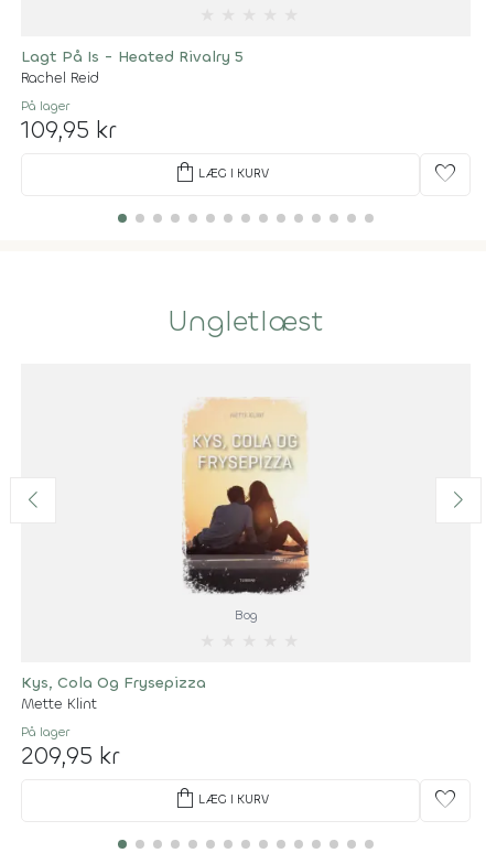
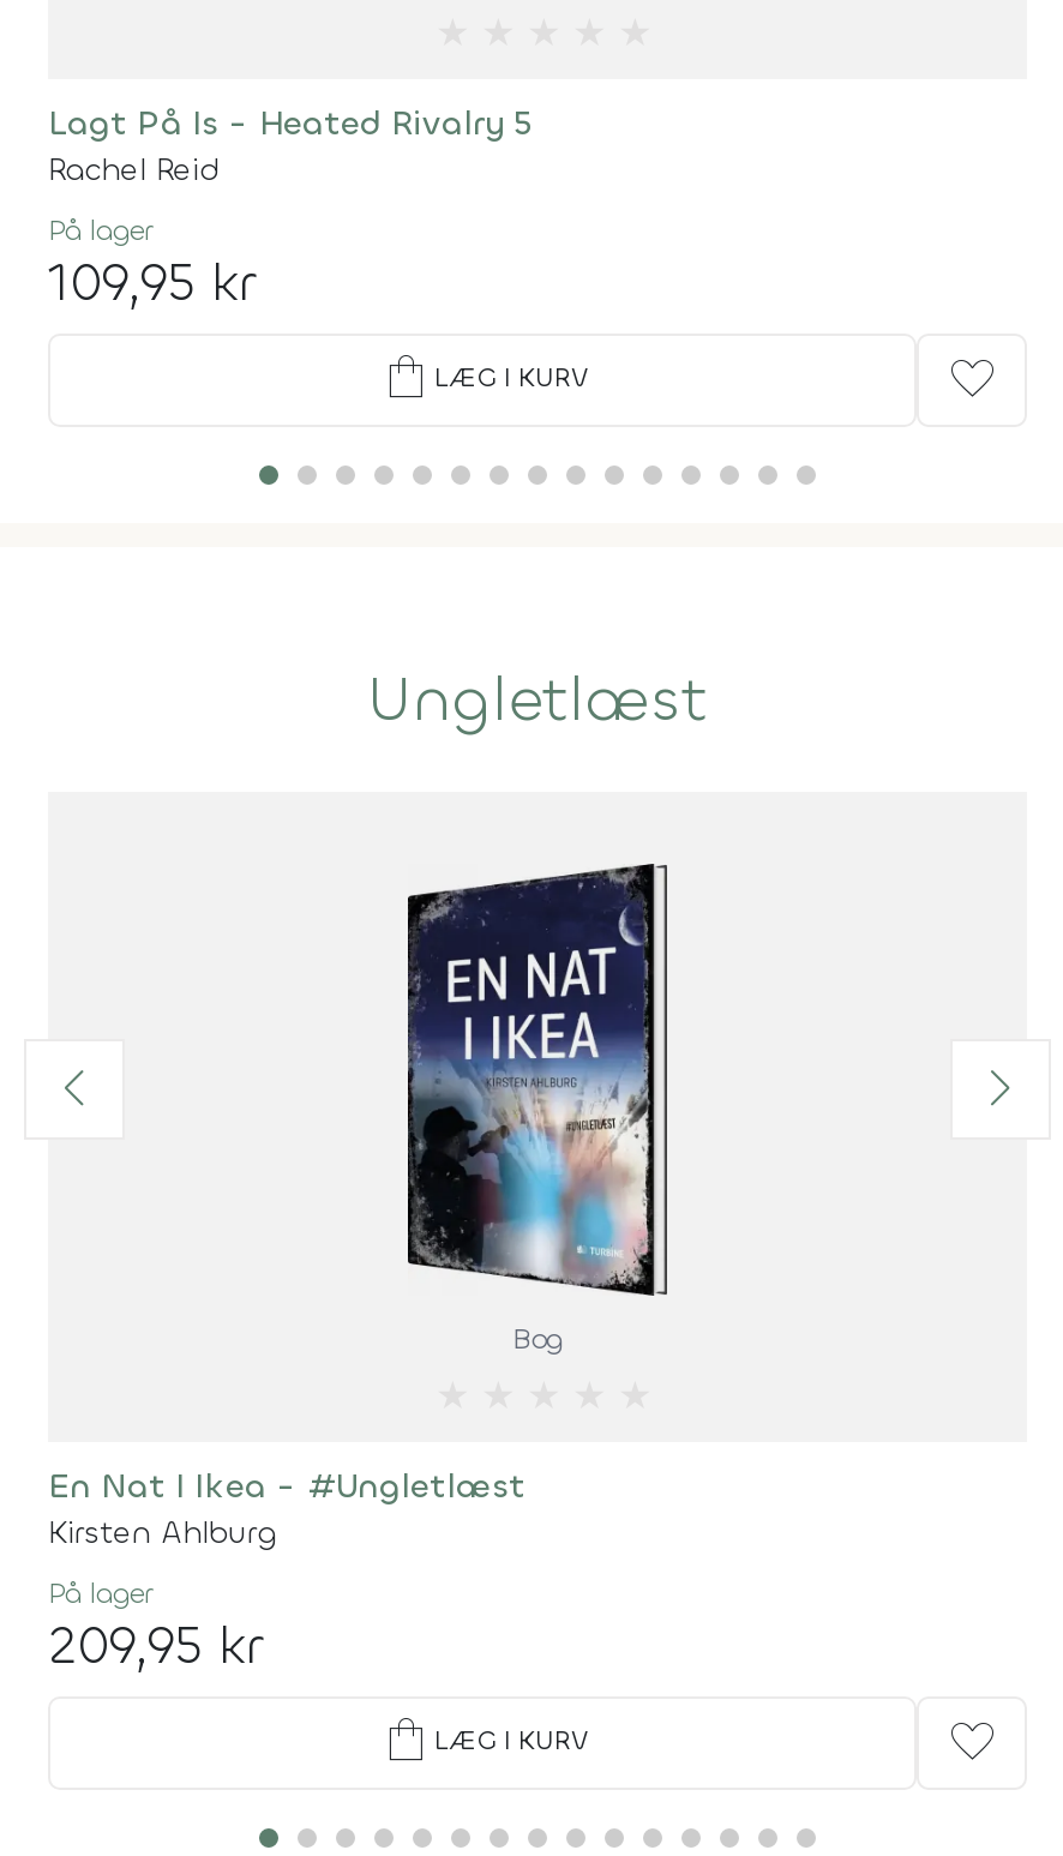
- [image]
+ [image]

- Kys, Cola Og Frysepizza
- Mette Klint
+ En Nat I Ikea - #Ungletlæst
+ Kirsten Ahlburg
